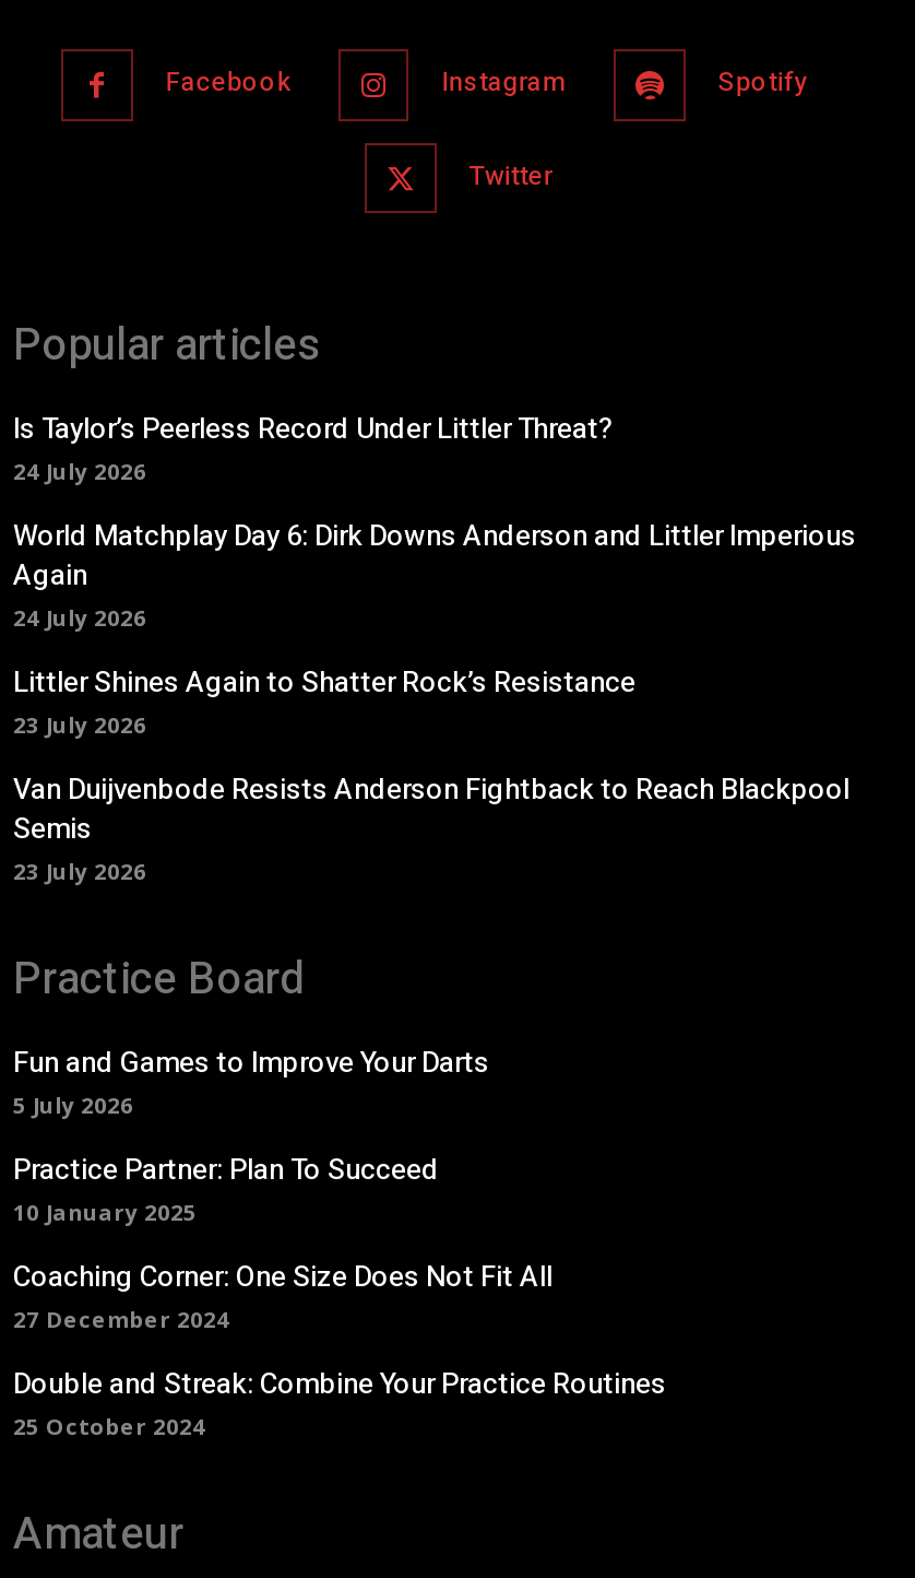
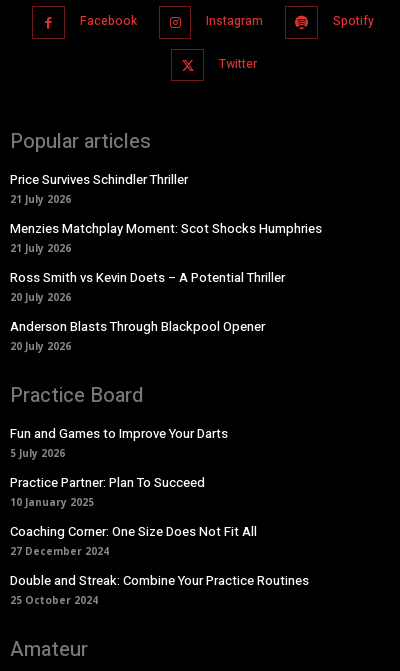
- Is Taylor’s Peerless Record Under Littler Threat?
- 24 July 2026
+ Price Survives Schindler Thriller
+ 21 July 2026

- World Matchplay Day 6: Dirk Downs Anderson and Littler Imperious
- Again
- 24 July 2026
+ Menzies Matchplay Moment: Scot Shocks Humphries
+ 21 July 2026

- Littler Shines Again to Shatter Rock’s Resistance
- 23 July 2026
+ Ross Smith vs Kevin Doets – A Potential Thriller
+ 20 July 2026

- Van Duijvenbode Resists Anderson Fightback to Reach Blackpool
- Semis
- 23 July 2026
+ Anderson Blasts Through Blackpool Opener
+ 20 July 2026
